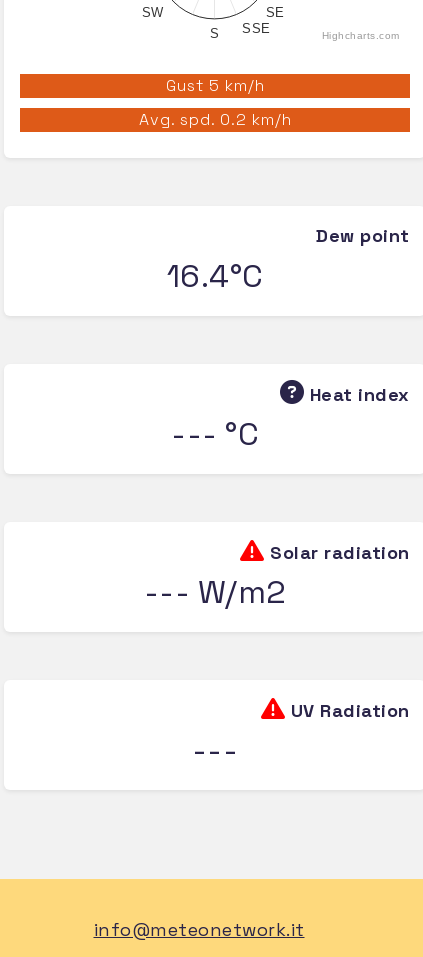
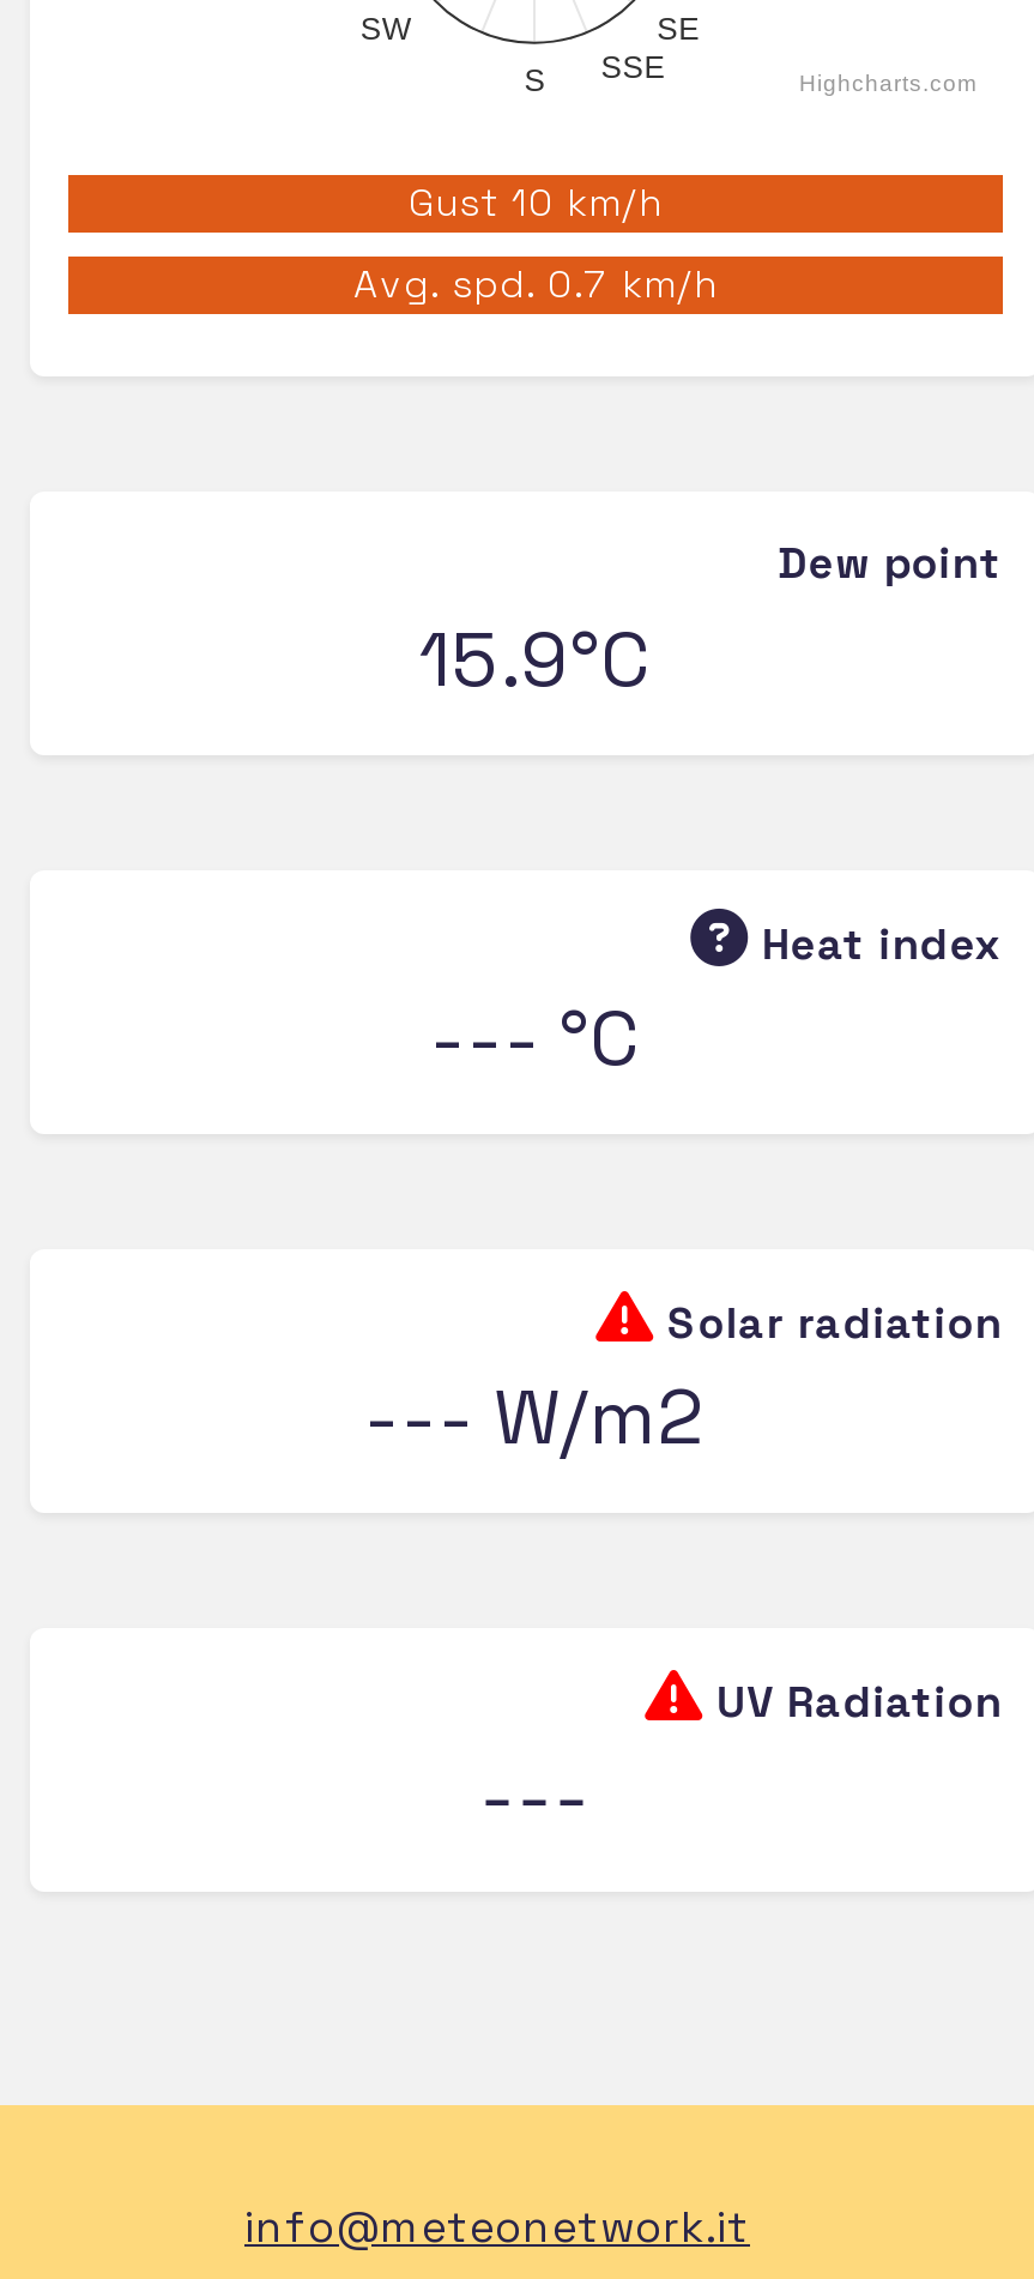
- Gust 5 km/h
+ Gust 10 km/h

- Avg. spd. 0.2 km/h
+ Avg. spd. 0.7 km/h

- 16.4°C
+ 15.9°C
